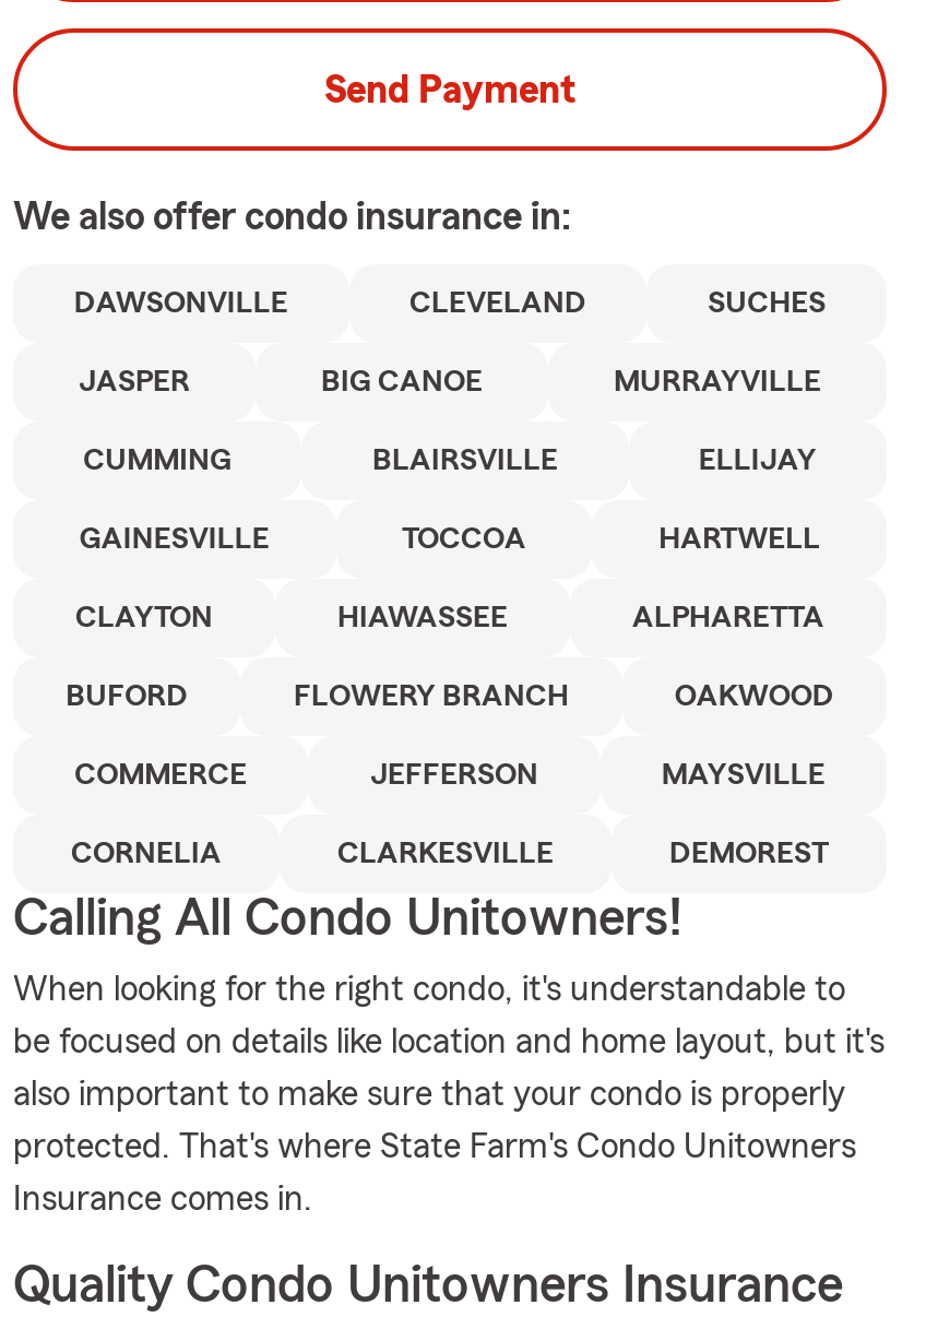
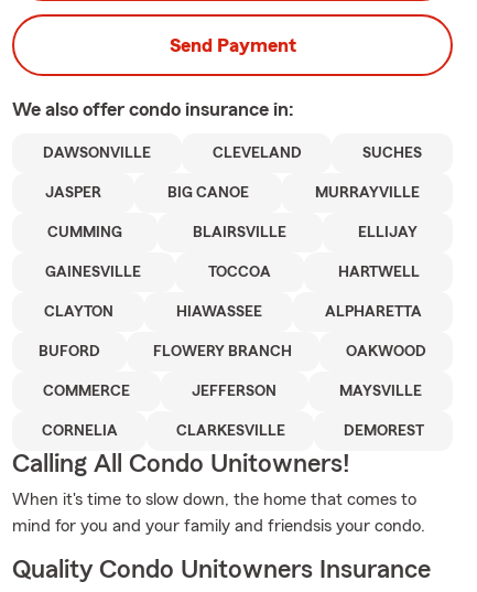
- When looking for the right condo, it's understandable to
- be focused on details like location and home layout, but it's
- also important to make sure that your condo is properly
- protected. That's where State Farm's Condo Unitowners
- Insurance comes in.
+ When it's time to slow down, the home that comes to
+ mind for you and your family and friendsis your condo.
